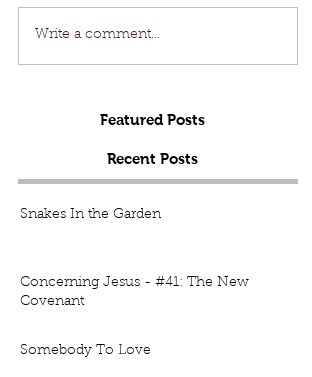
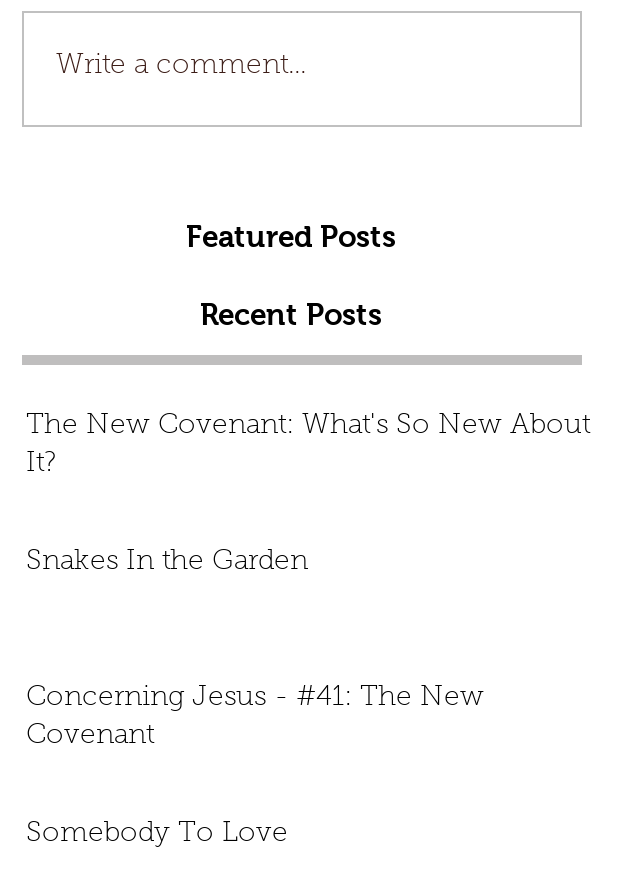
+ The New Covenant: What's So New About
+ It?
